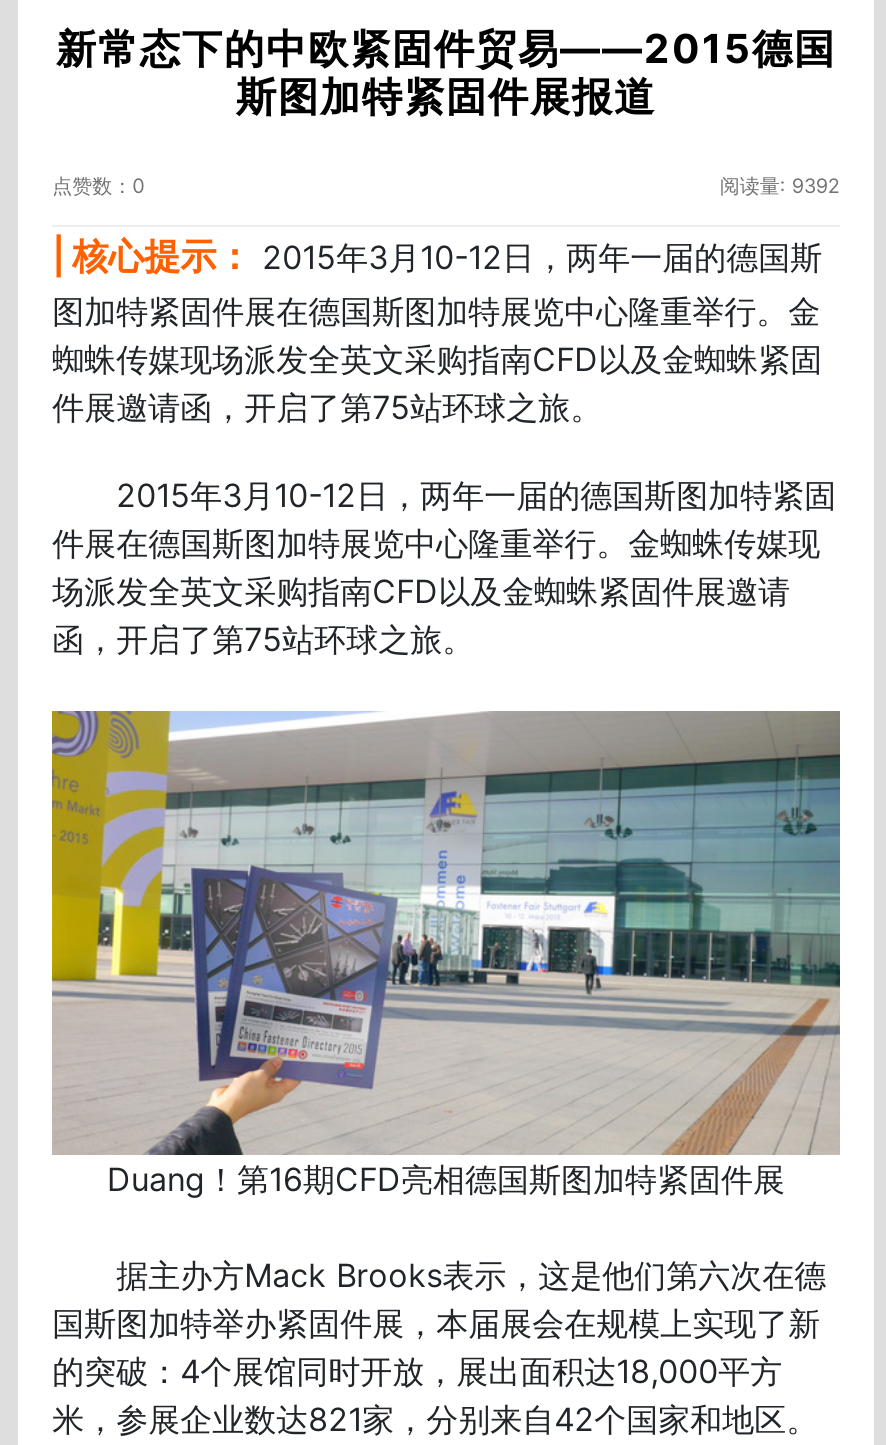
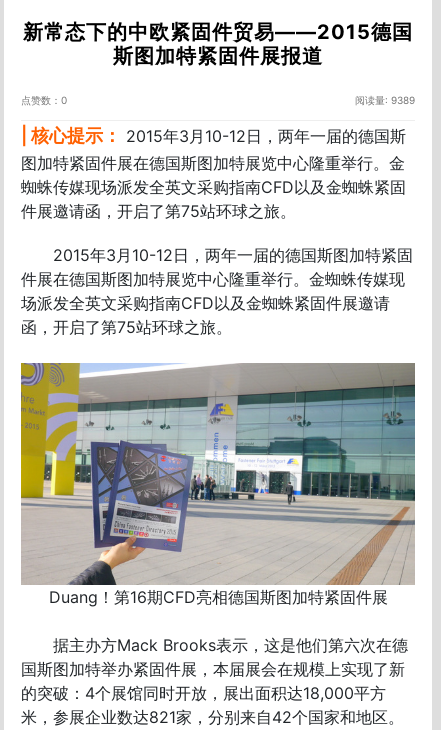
- 阅读量: 9392
+ 阅读量: 9389
